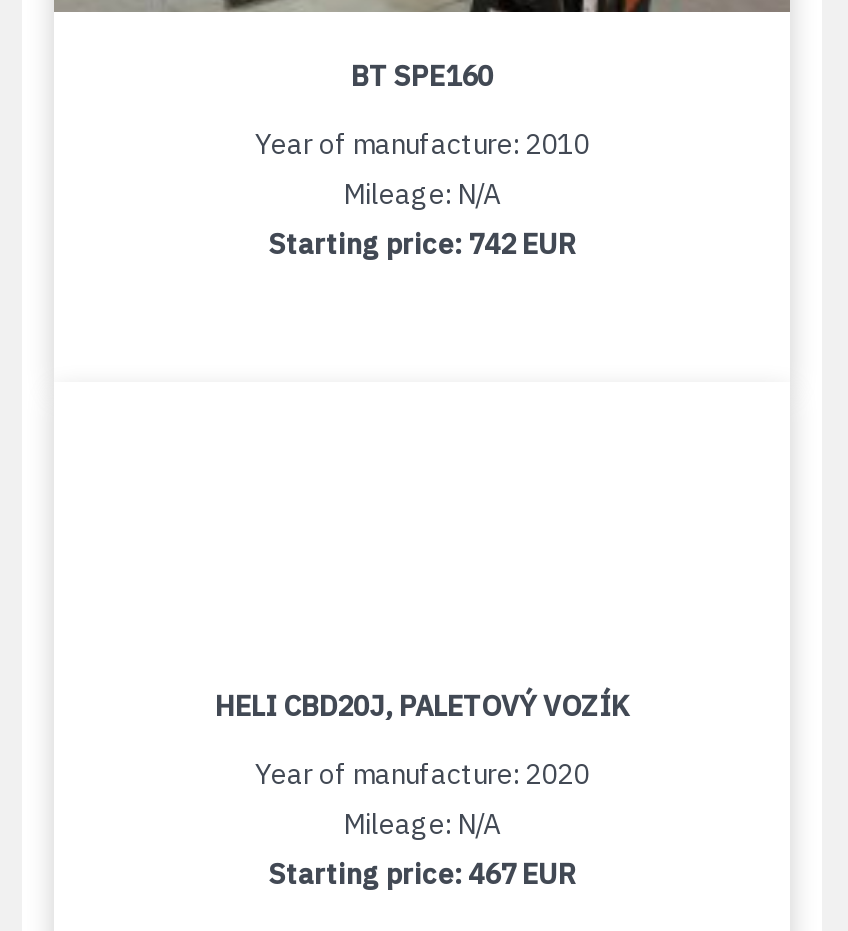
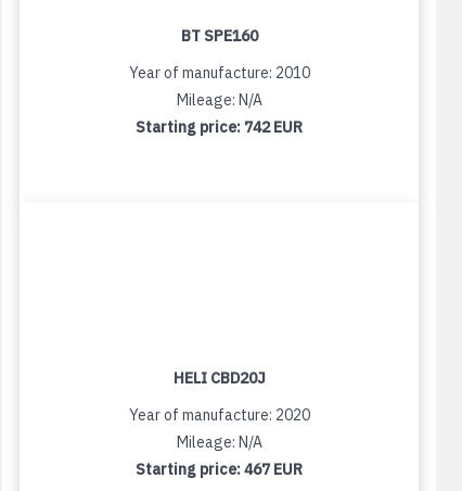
- HELI CBD20J, PALETOVÝ VOZÍK
+ HELI CBD20J
